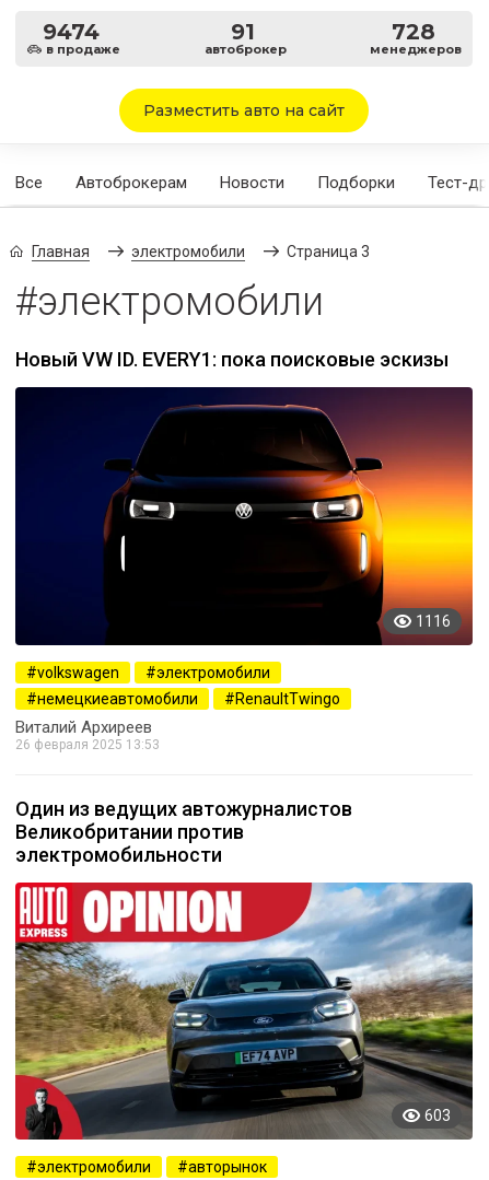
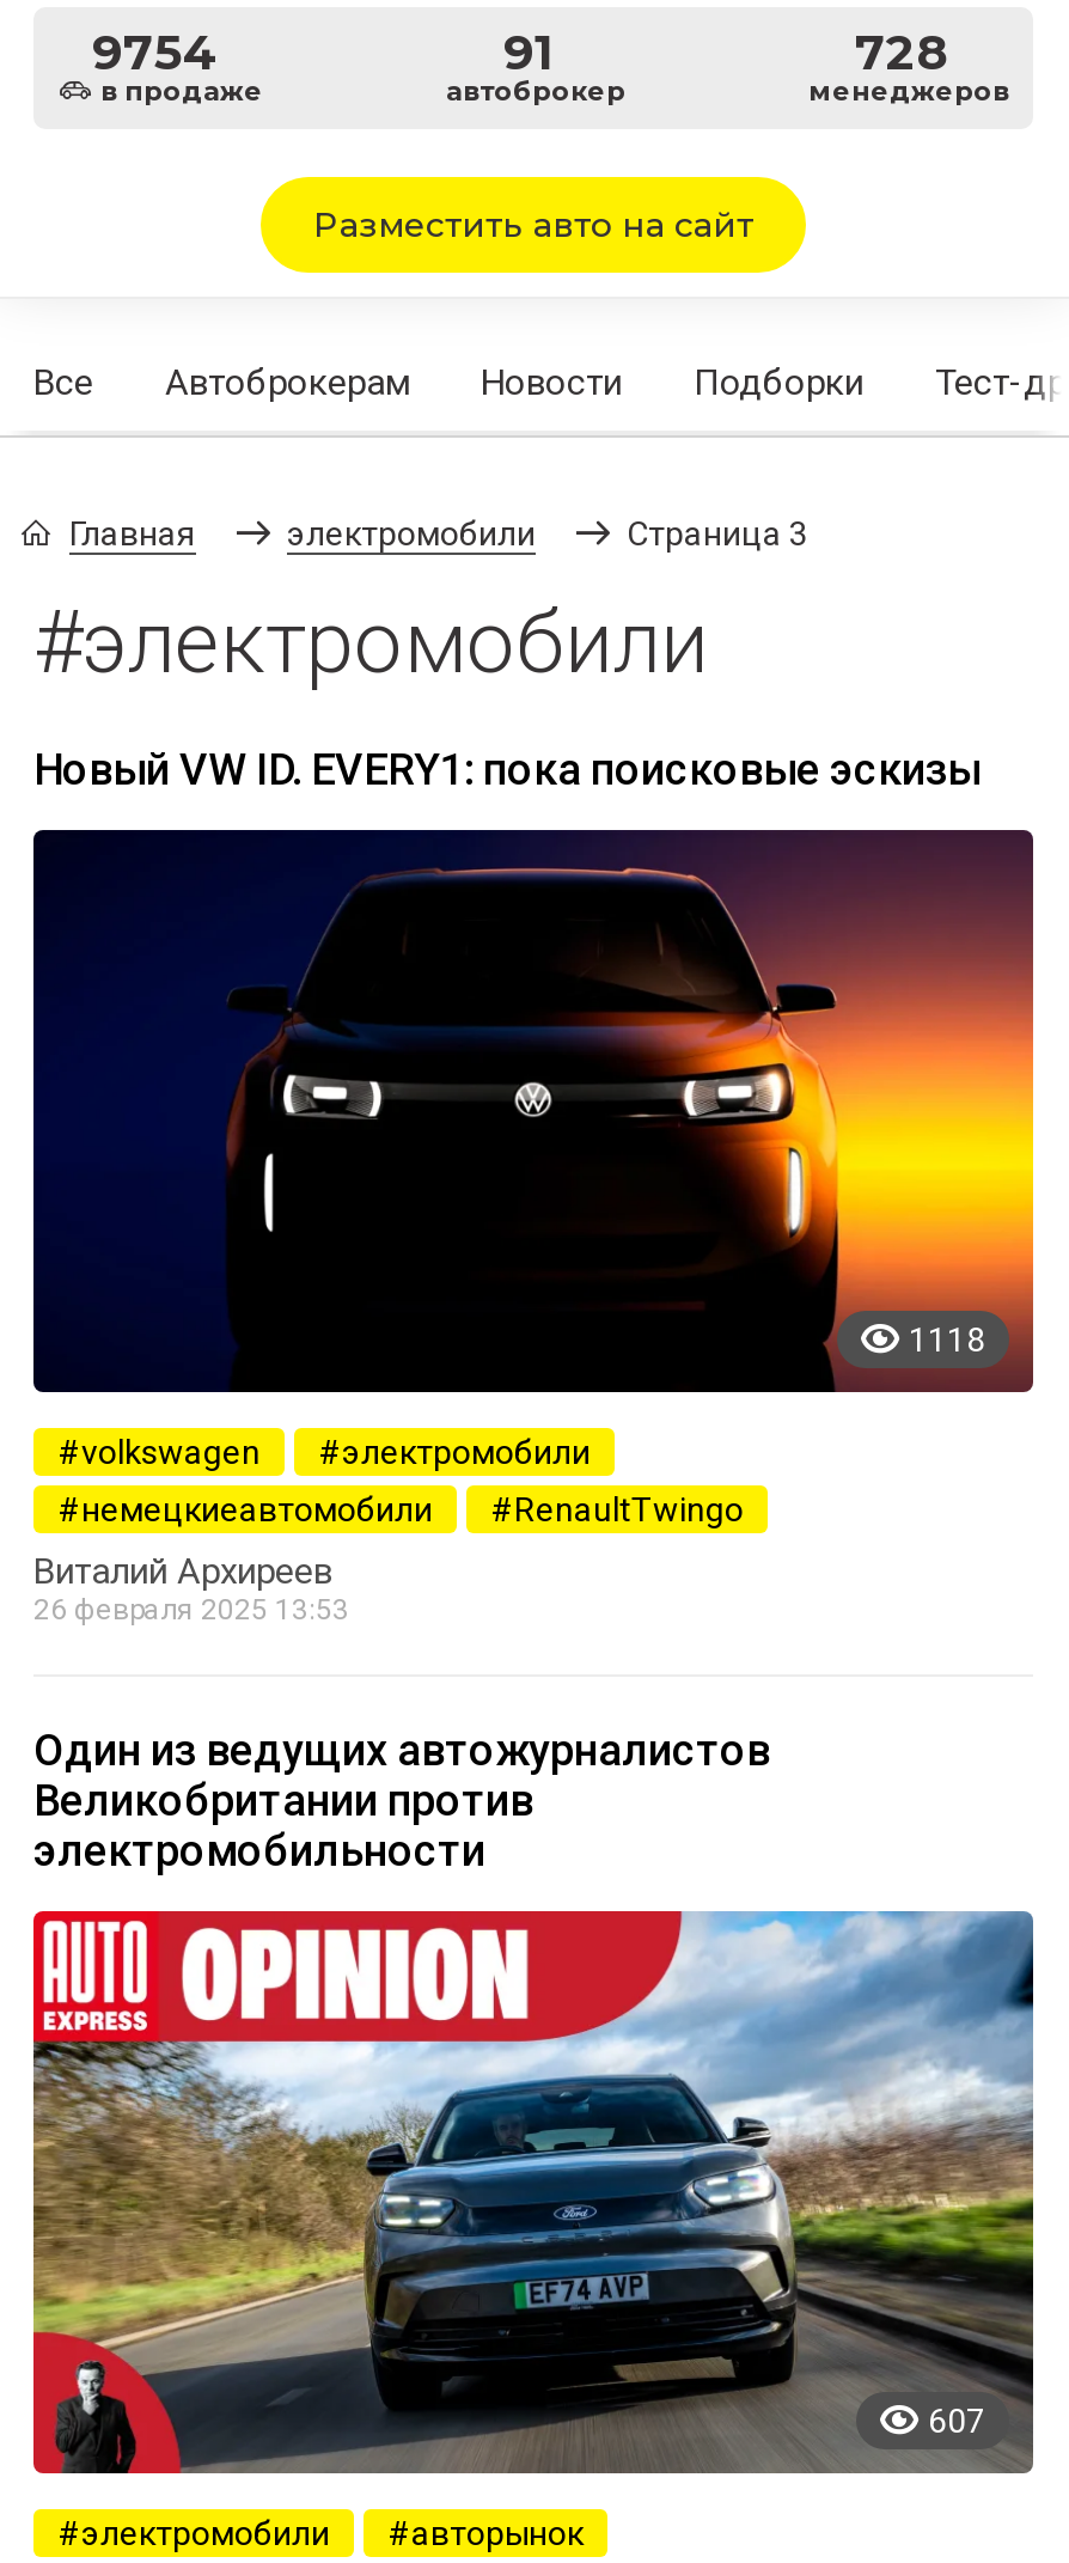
- 9474
+ 9754

- 1116
+ 1118

- 603
+ 607
